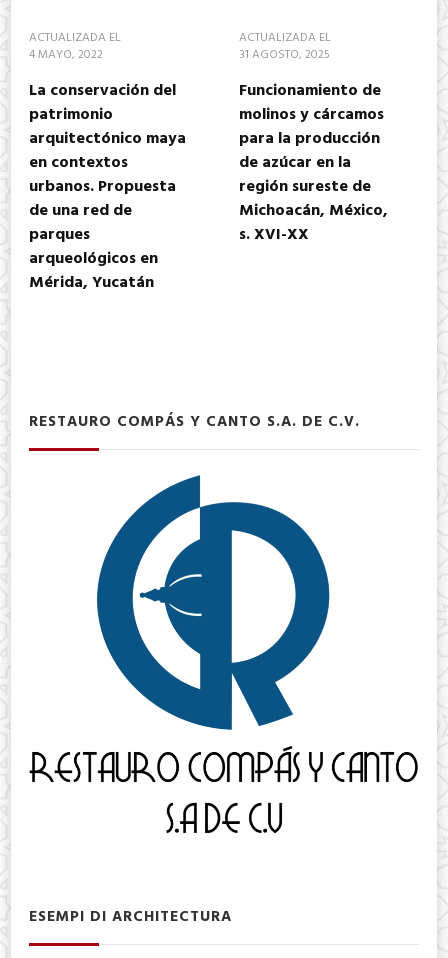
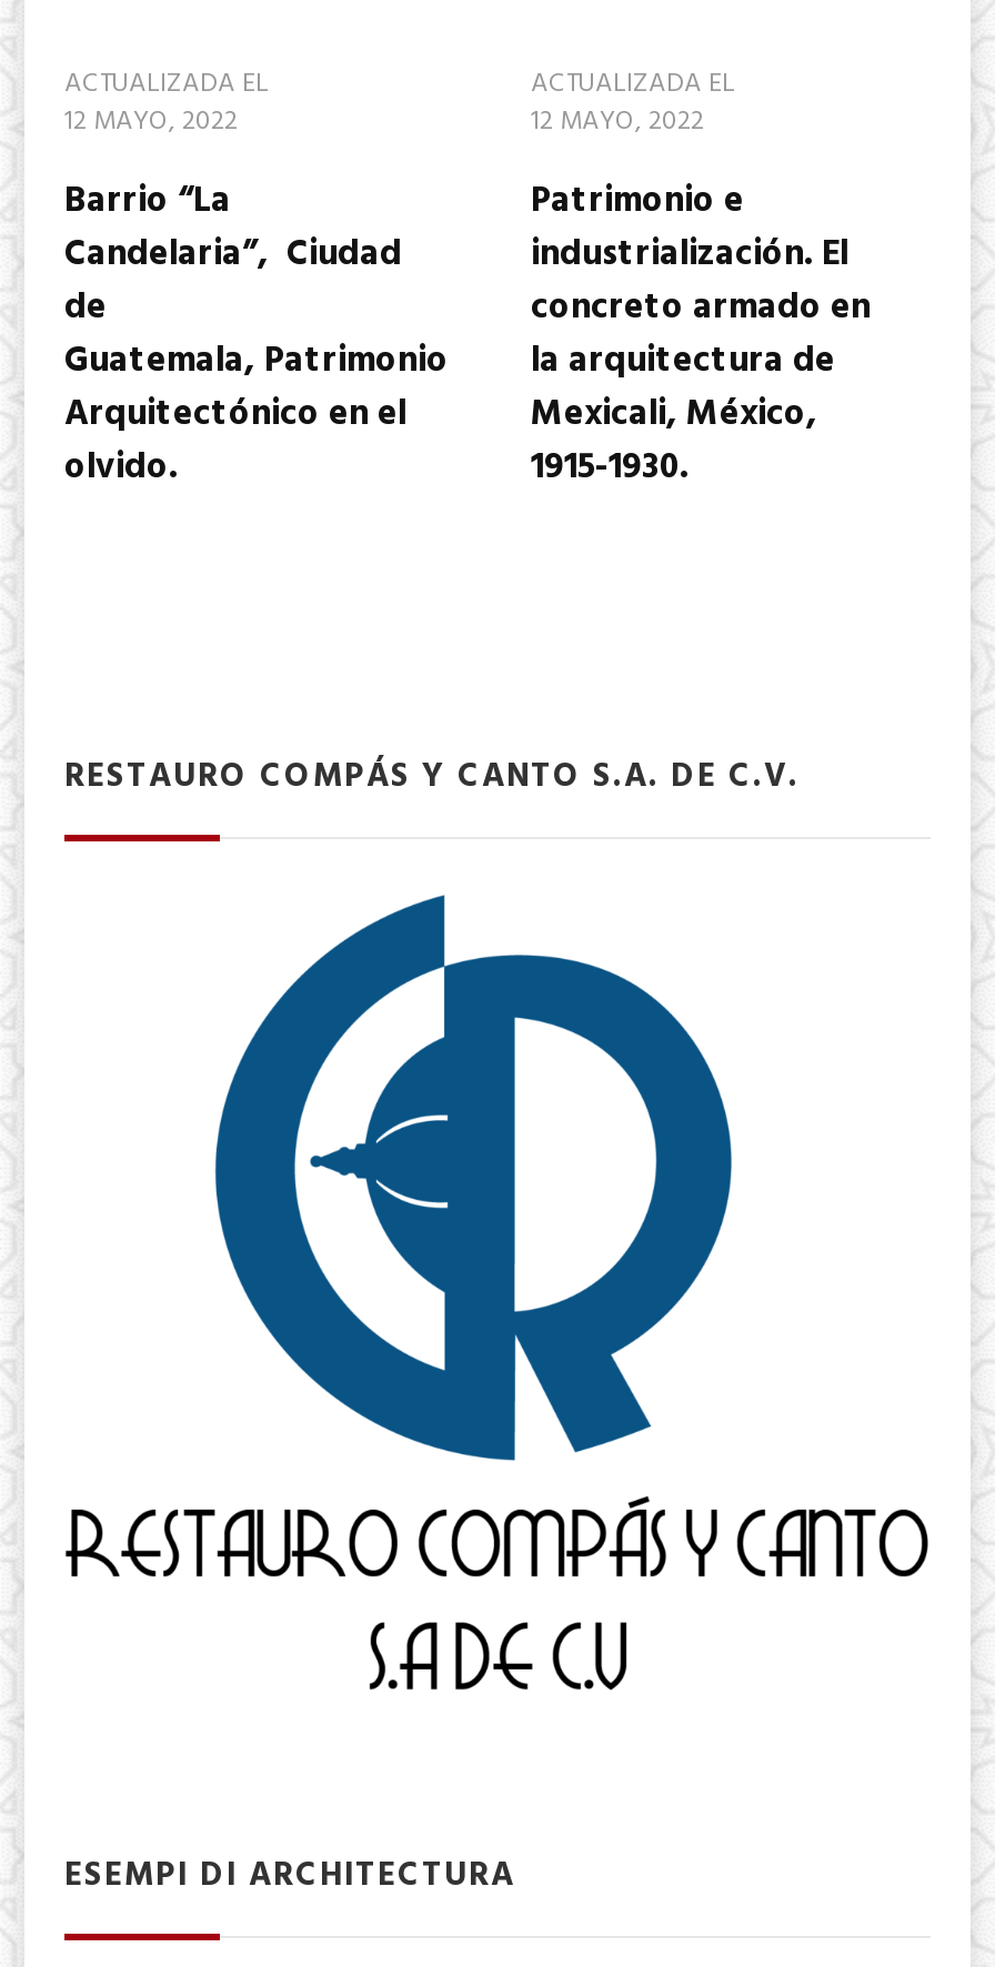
- 4 MAYO, 2022
+ 12 MAYO, 2022

- 31 AGOSTO, 2025
+ 12 MAYO, 2022

- La conservación del
- patrimonio
- arquitectónico maya
- en contextos
- urbanos. Propuesta
- de una red de
- parques
- arqueológicos en
- Mérida, Yucatán
+ Barrio “La
+ Candelaria”, Ciudad
+ de
+ Guatemala, Patrimonio
+ Arquitectónico en el
+ olvido.

- Funcionamiento de
- molinos y cárcamos
- para la producción
- de azúcar en la
- región sureste de
- Michoacán, México,
- s. XVI-XX
+ Patrimonio e
+ industrialización. El
+ concreto armado en
+ la arquitectura de
+ Mexicali, México,
+ 1915-1930.
